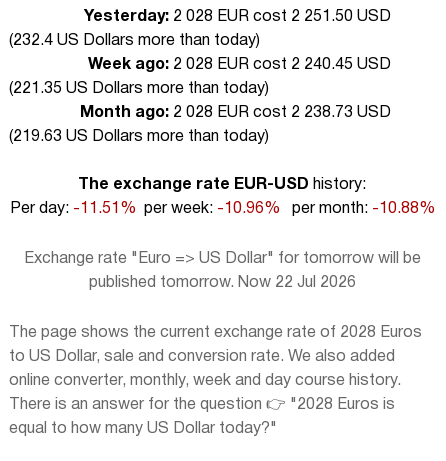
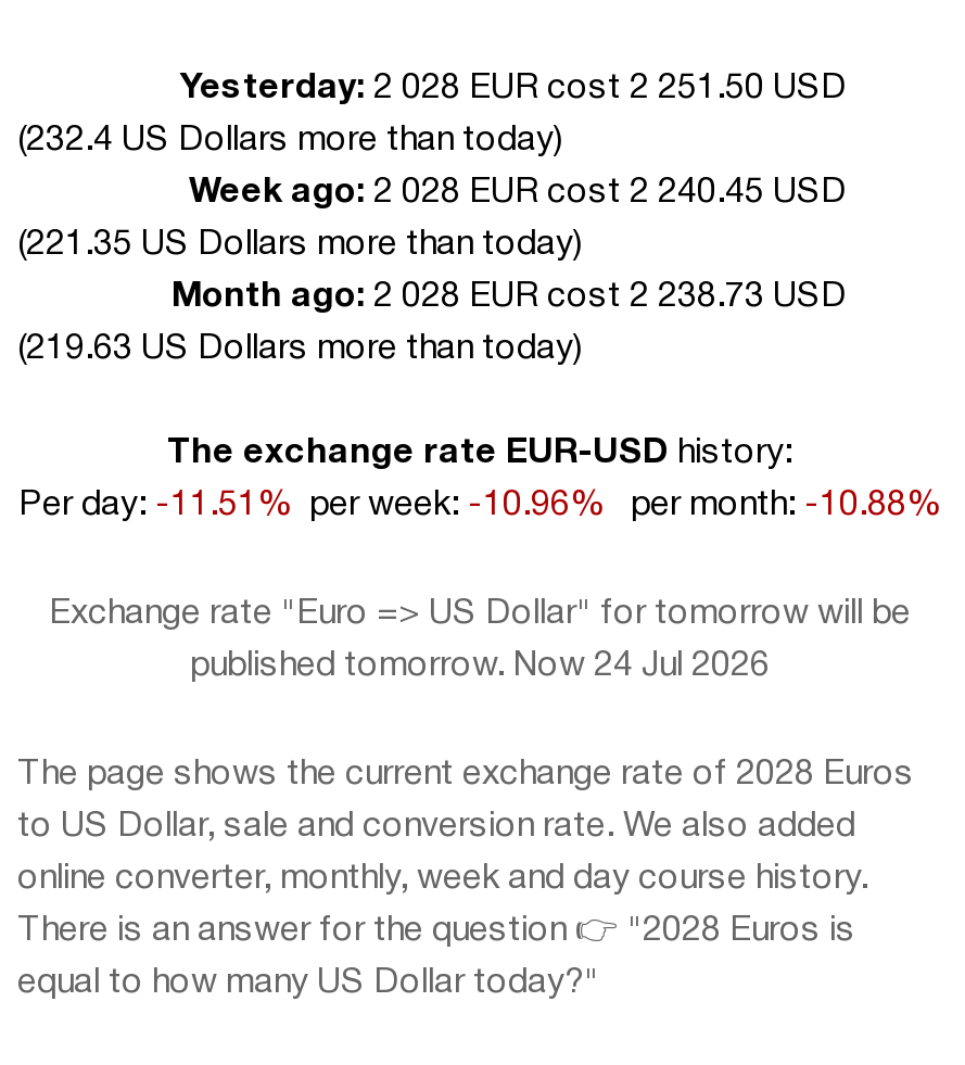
- published tomorrow. Now 22 Jul 2026
+ published tomorrow. Now 24 Jul 2026
